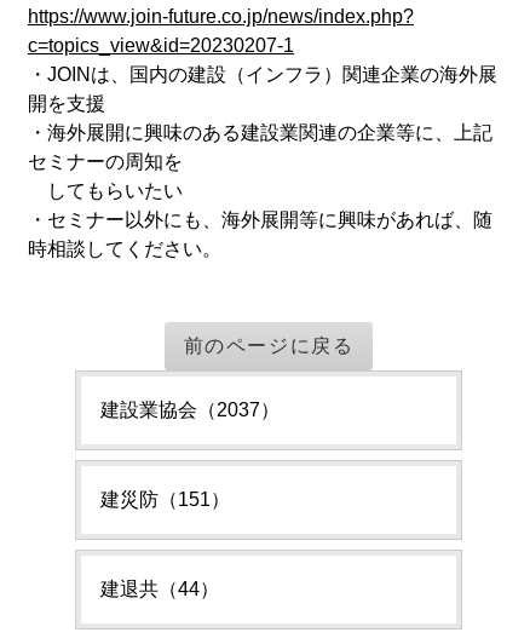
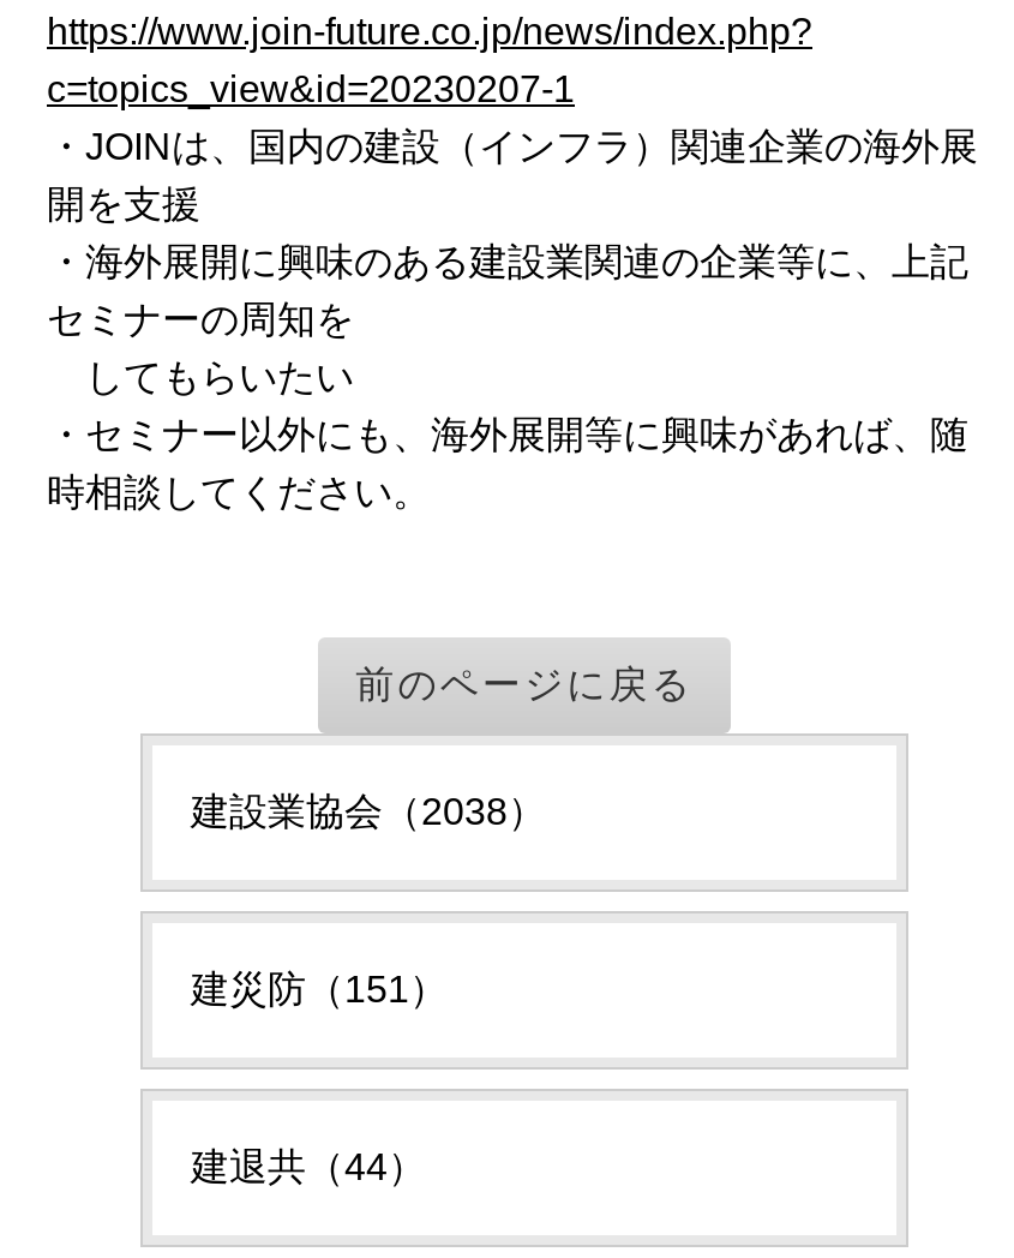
- 建設業協会（2037）
+ 建設業協会（2038）
